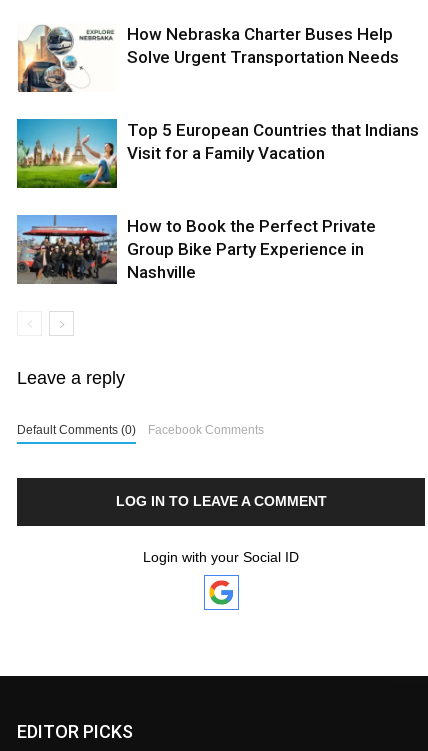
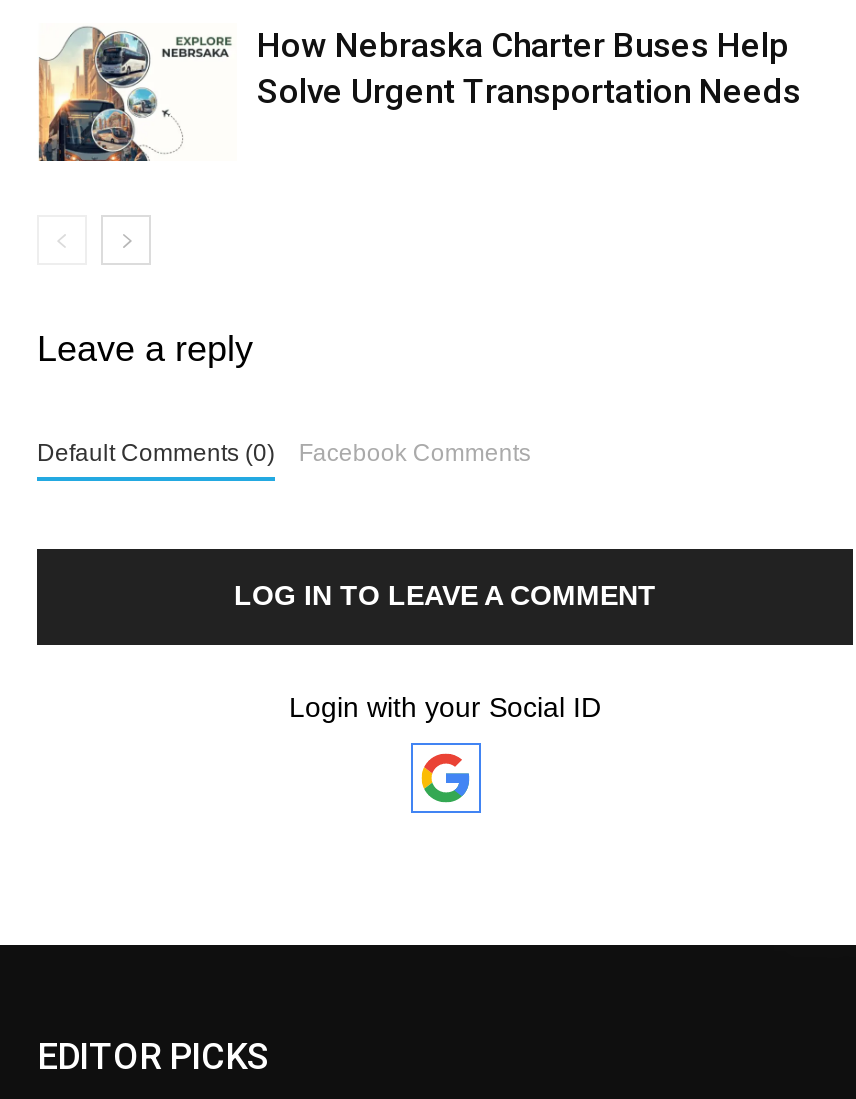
- [image]
- Top 5 European Countries that Indians
- Visit for a Family Vacation

- [image]
- How to Book the Perfect Private
- Group Bike Party Experience in
- Nashville
